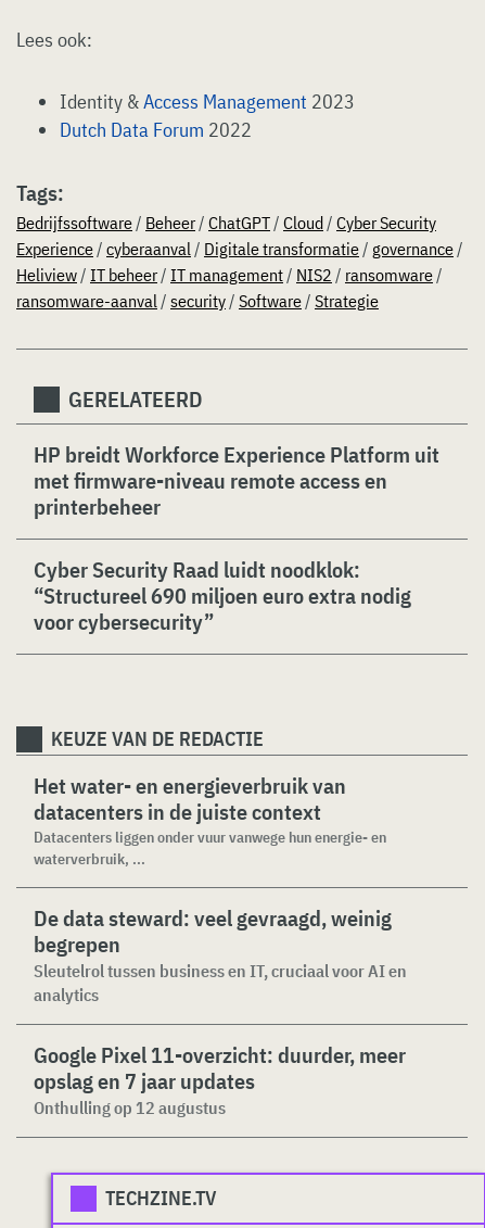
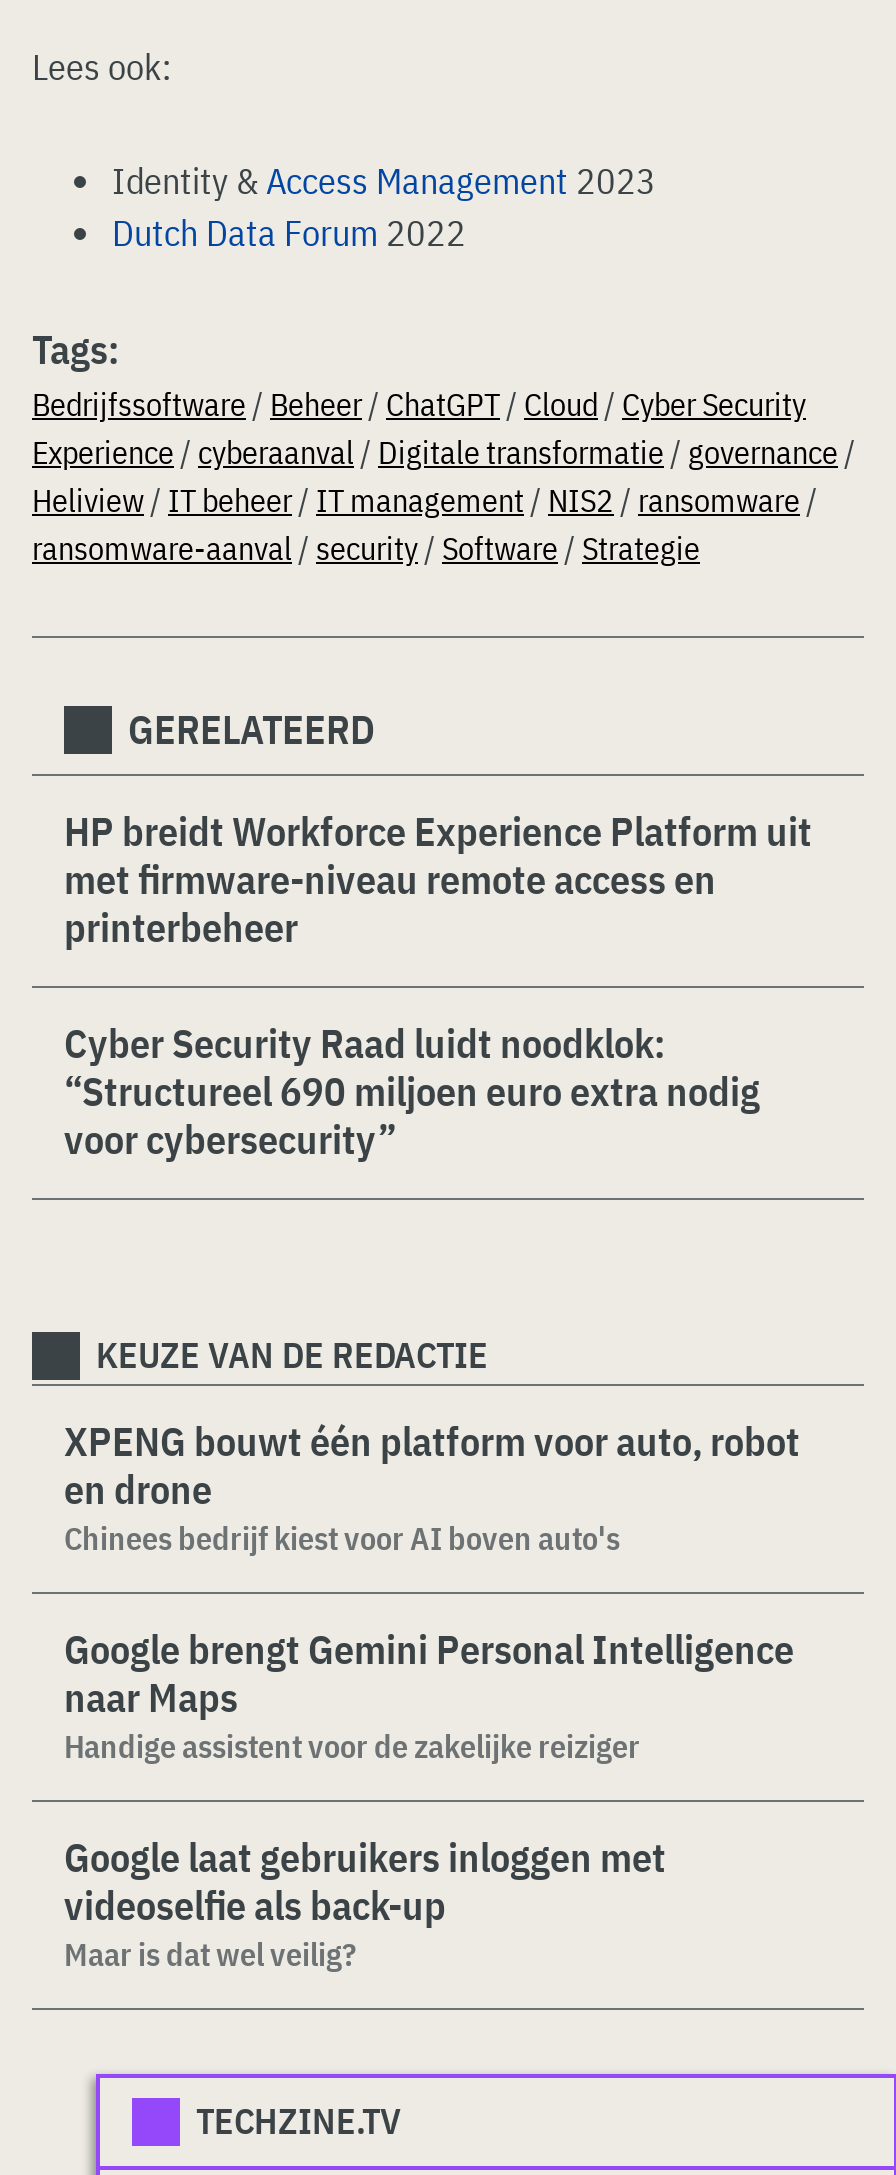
- Het water- en energieverbruik van
- datacenters in de juiste context
- Datacenters liggen onder vuur vanwege hun energie- en
- waterverbruik, ...
+ XPENG bouwt één platform voor auto, robot
+ en drone
+ Chinees bedrijf kiest voor AI boven auto's

- De data steward: veel gevraagd, weinig
- begrepen
- Sleutelrol tussen business en IT, cruciaal voor AI en
- analytics
+ Google brengt Gemini Personal Intelligence
+ naar Maps
+ Handige assistent voor de zakelijke reiziger

- Google Pixel 11-overzicht: duurder, meer
- opslag en 7 jaar updates
- Onthulling op 12 augustus
+ Google laat gebruikers inloggen met
+ videoselfie als back-up
+ Maar is dat wel veilig?
